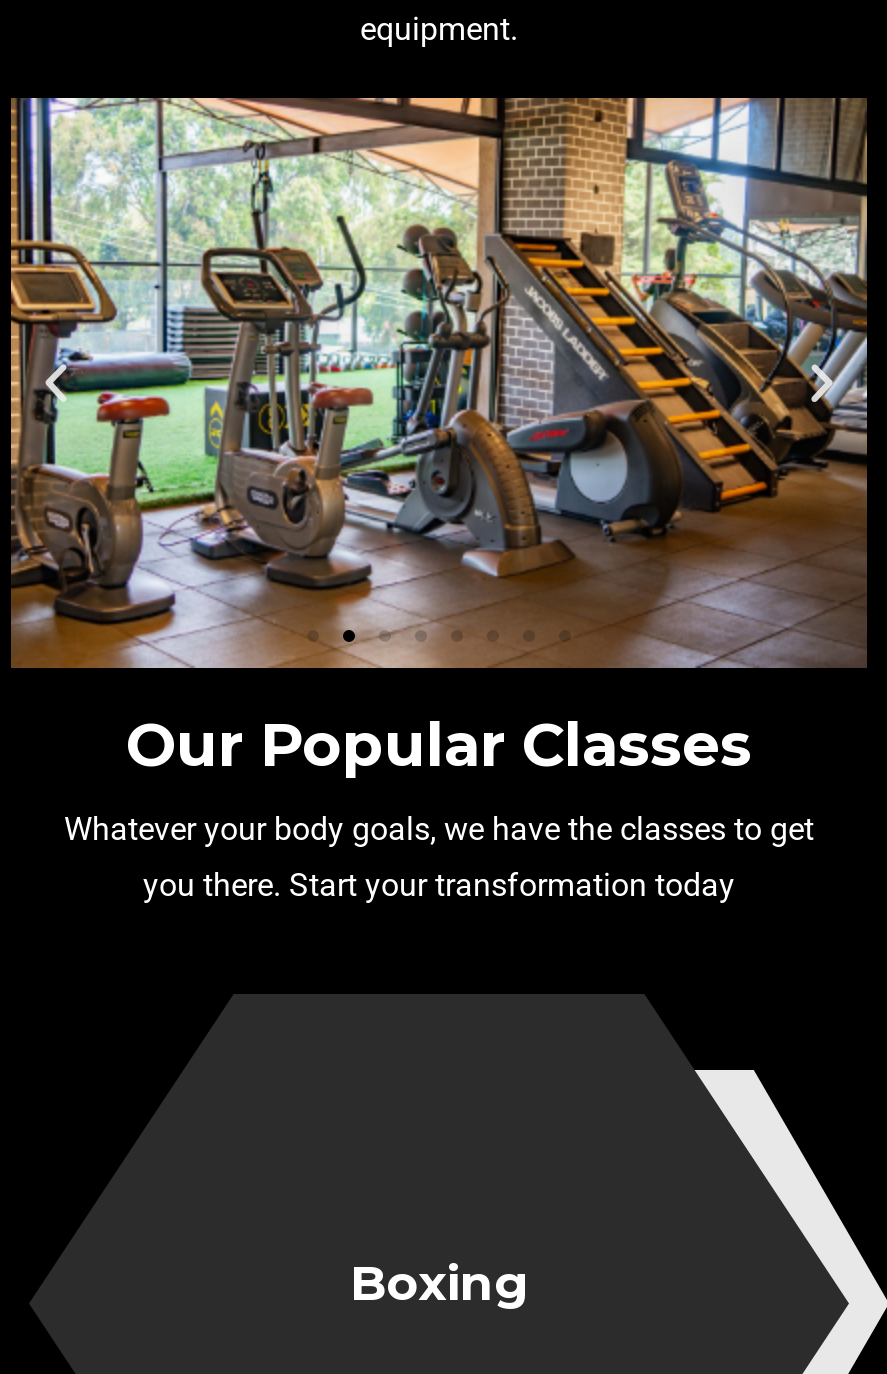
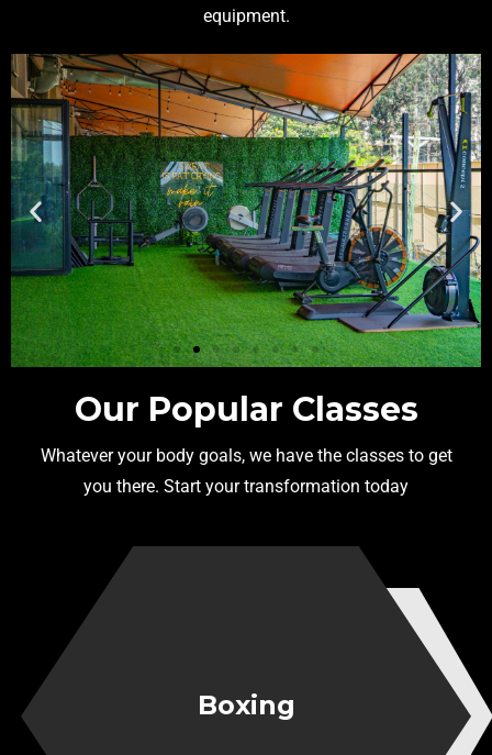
- [image]
+ [image]
